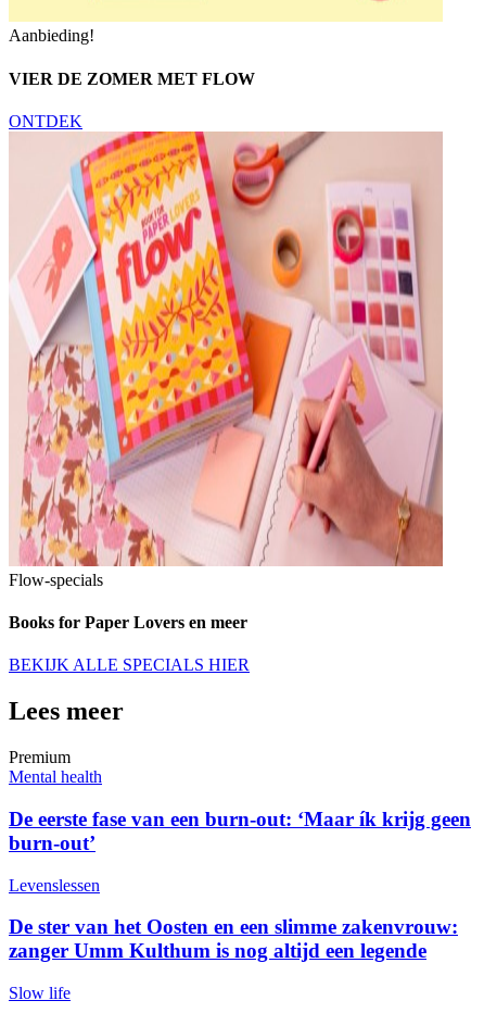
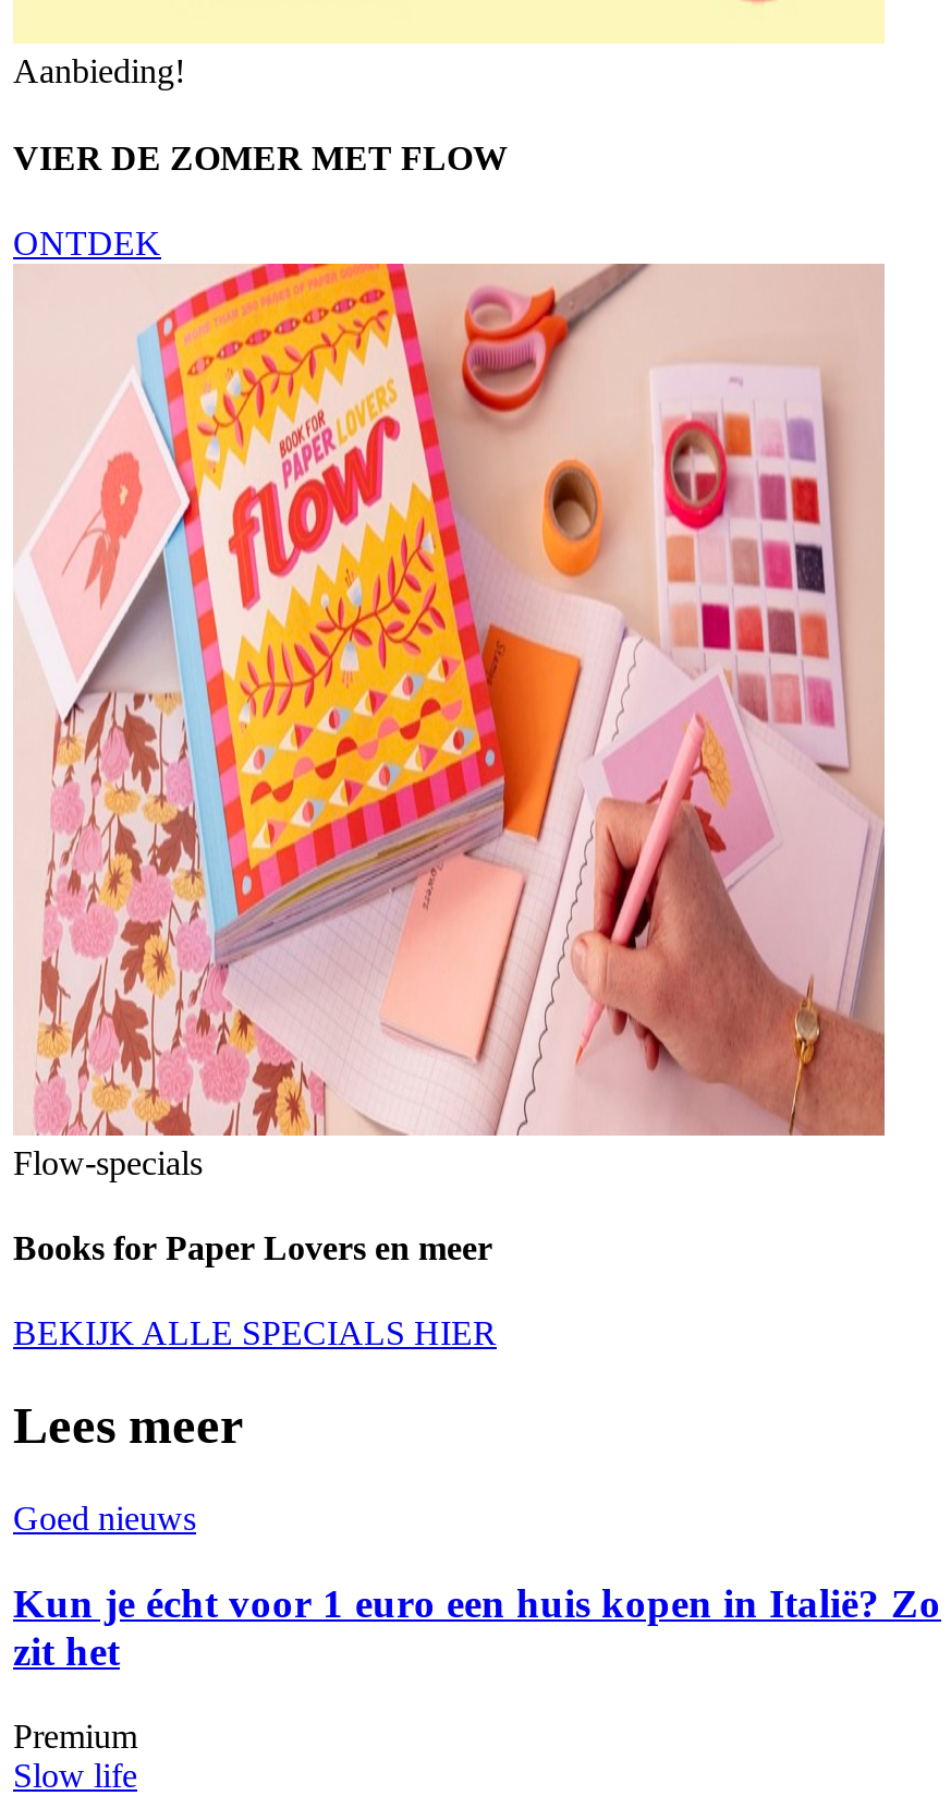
+ Goed nieuws
+ Kun je écht voor 1 euro een huis kopen in Italië? Zo
+ zit het

moved down: Premium

- Mental health
- De eerste fase van een burn-out: ‘Maar ík krijg geen
- burn-out’
- Levenslessen
- De ster van het Oosten en een slimme zakenvrouw:
- zanger Umm Kulthum is nog altijd een legende
